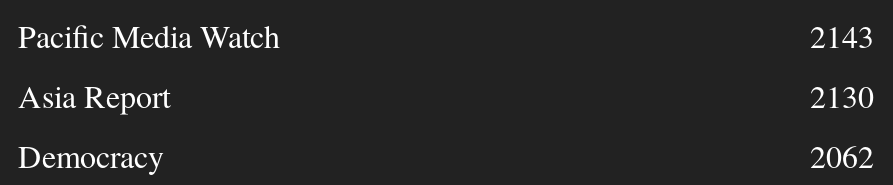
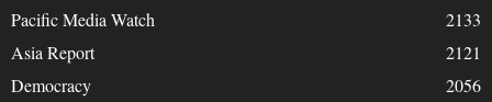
- 2143
+ 2133

- 2130
+ 2121

- 2062
+ 2056
